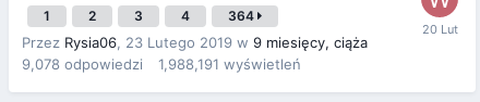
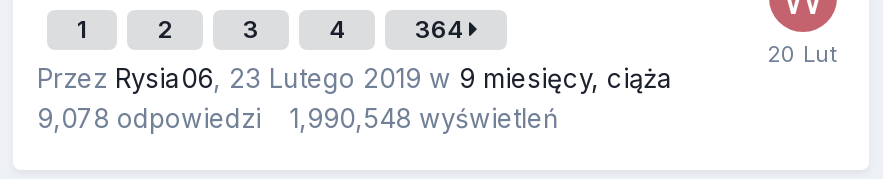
- 9,078 odpowiedzi 1,988,191 wyświetleń
+ 9,078 odpowiedzi 1,990,548 wyświetleń
